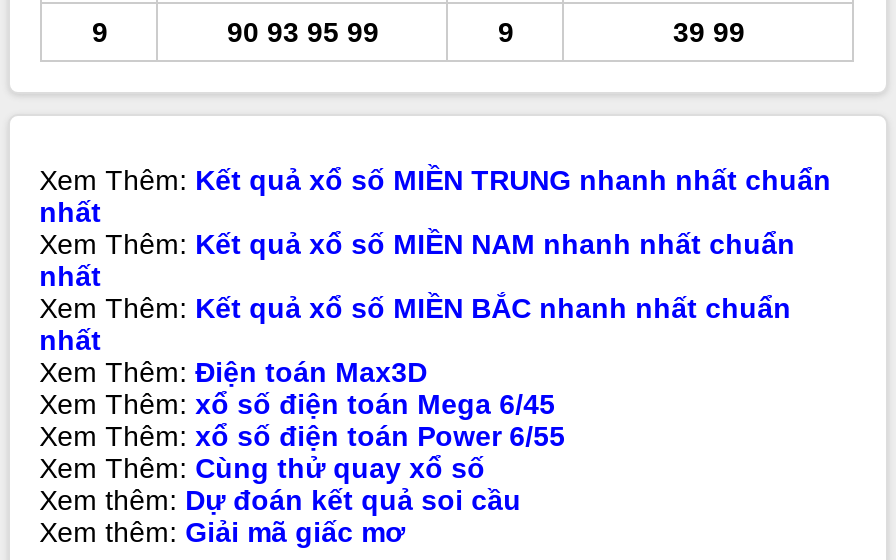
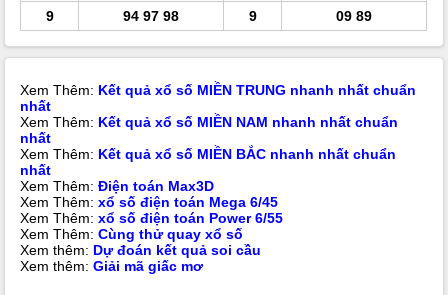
- 90 93 95 99
+ 94 97 98

- 39 99
+ 09 89
